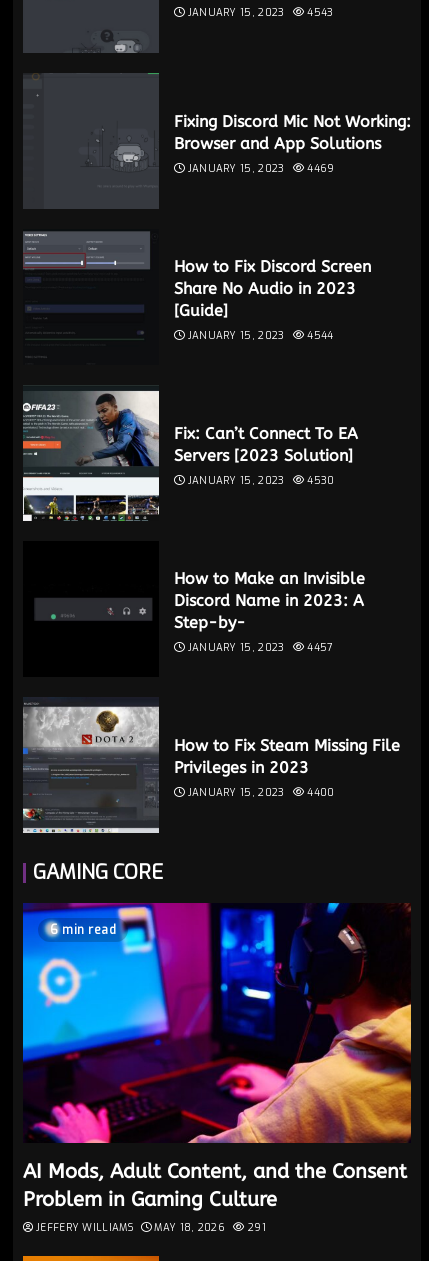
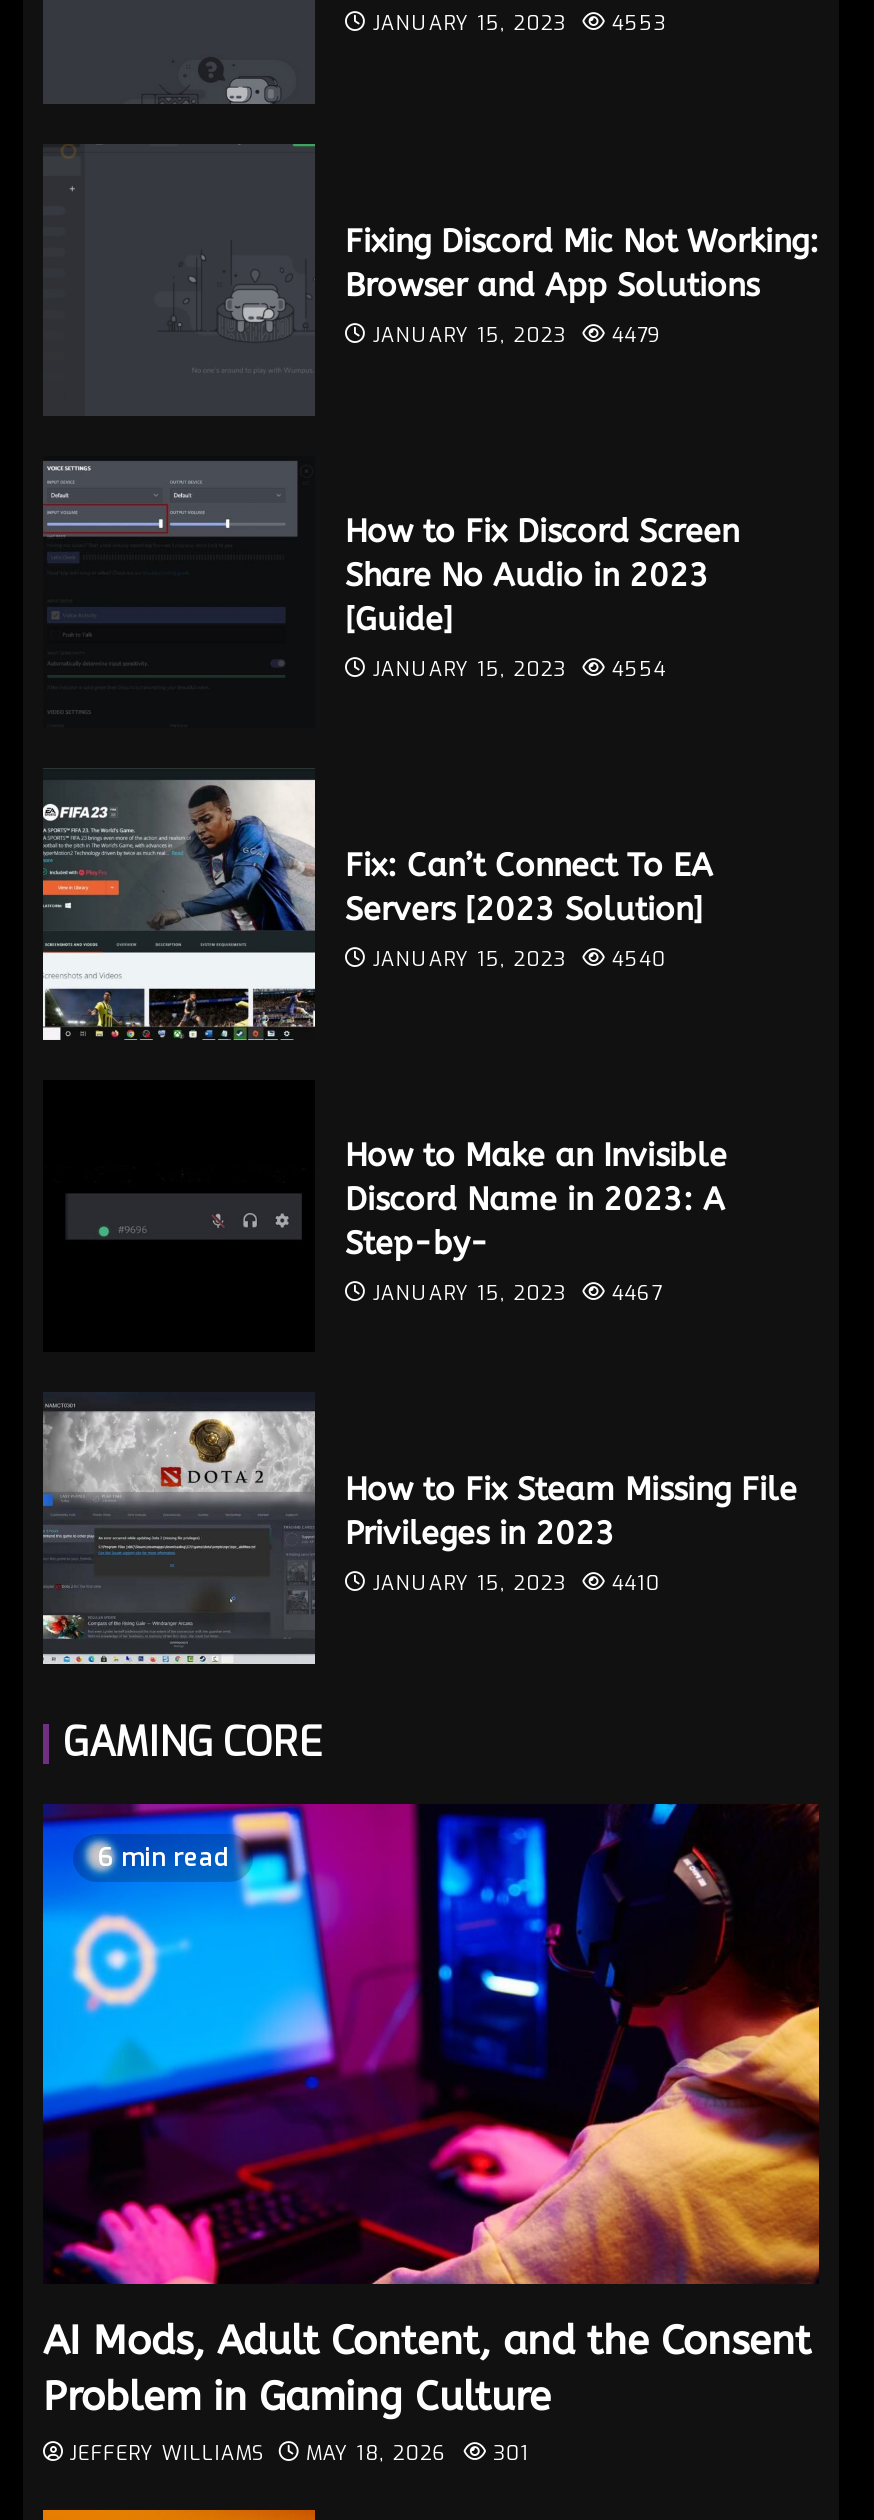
- JANUARY 15, 2023 4543
+ JANUARY 15, 2023 4553

- JANUARY 15, 2023 4469
+ JANUARY 15, 2023 4479

- JANUARY 15, 2023 4544
+ JANUARY 15, 2023 4554

- JANUARY 15, 2023 4530
+ JANUARY 15, 2023 4540

- JANUARY 15, 2023 4457
+ JANUARY 15, 2023 4467

- JANUARY 15, 2023 4400
+ JANUARY 15, 2023 4410

- JEFFERY WILLIAMS MAY 18, 2026 291
+ JEFFERY WILLIAMS MAY 18, 2026 301
